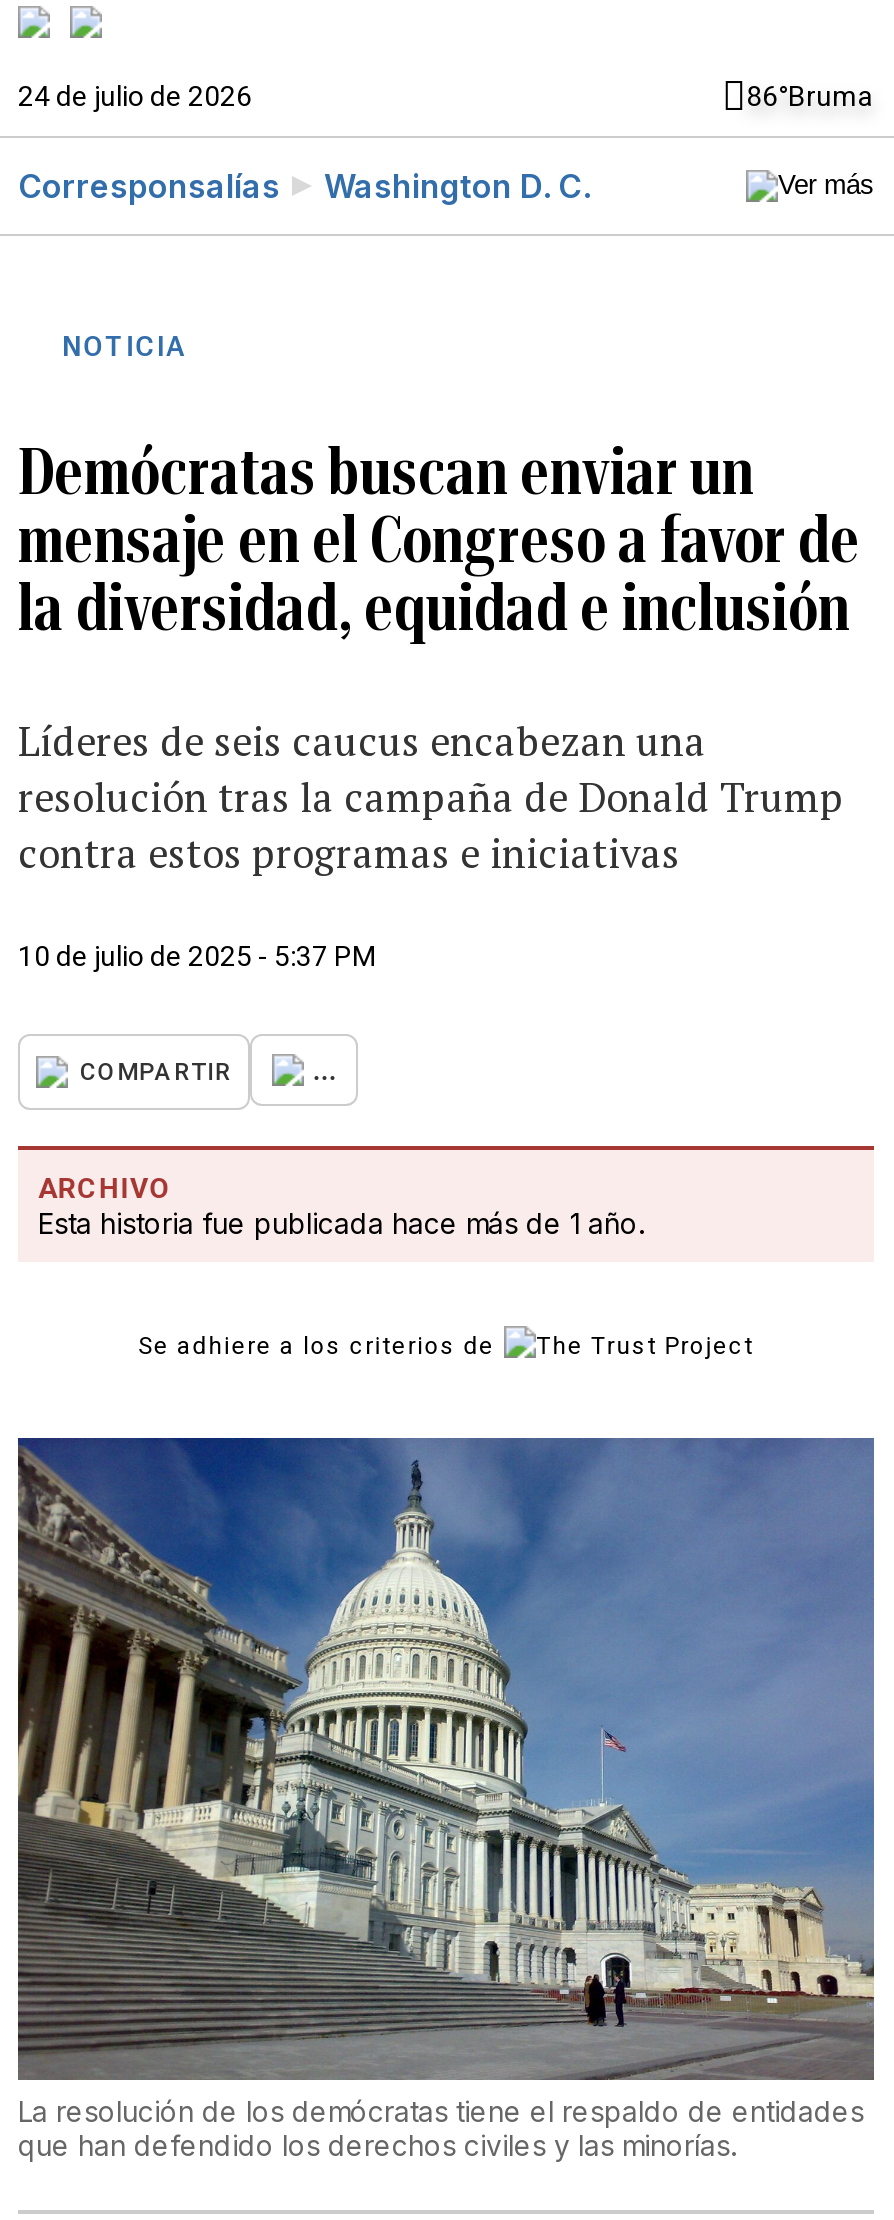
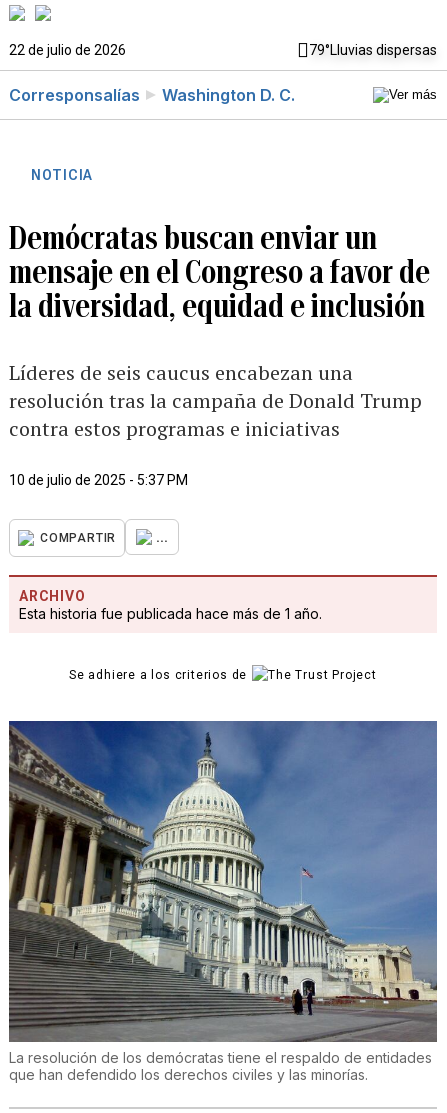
- 24 de julio de 2026
- 86°Bruma
+ 22 de julio de 2026
+ 79°Lluvias dispersas
